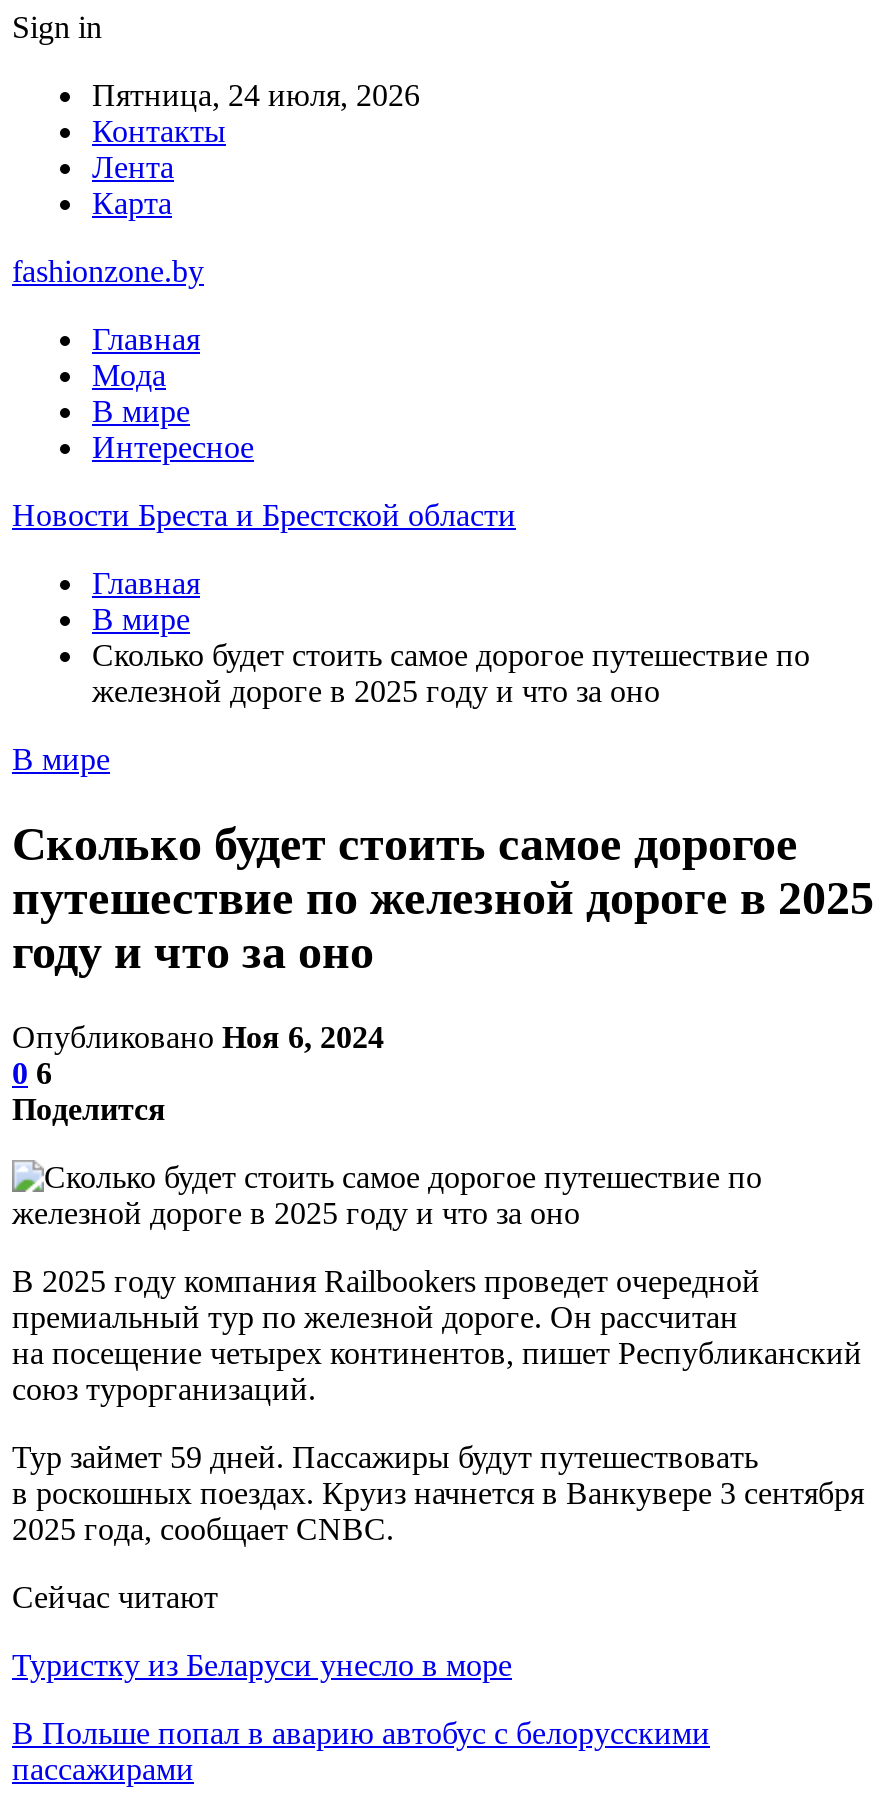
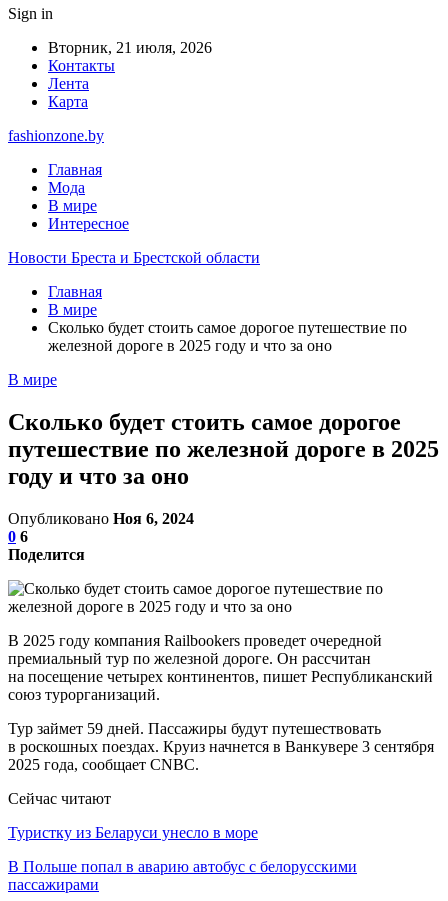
- Пятница, 24 июля, 2026
+ Вторник, 21 июля, 2026
